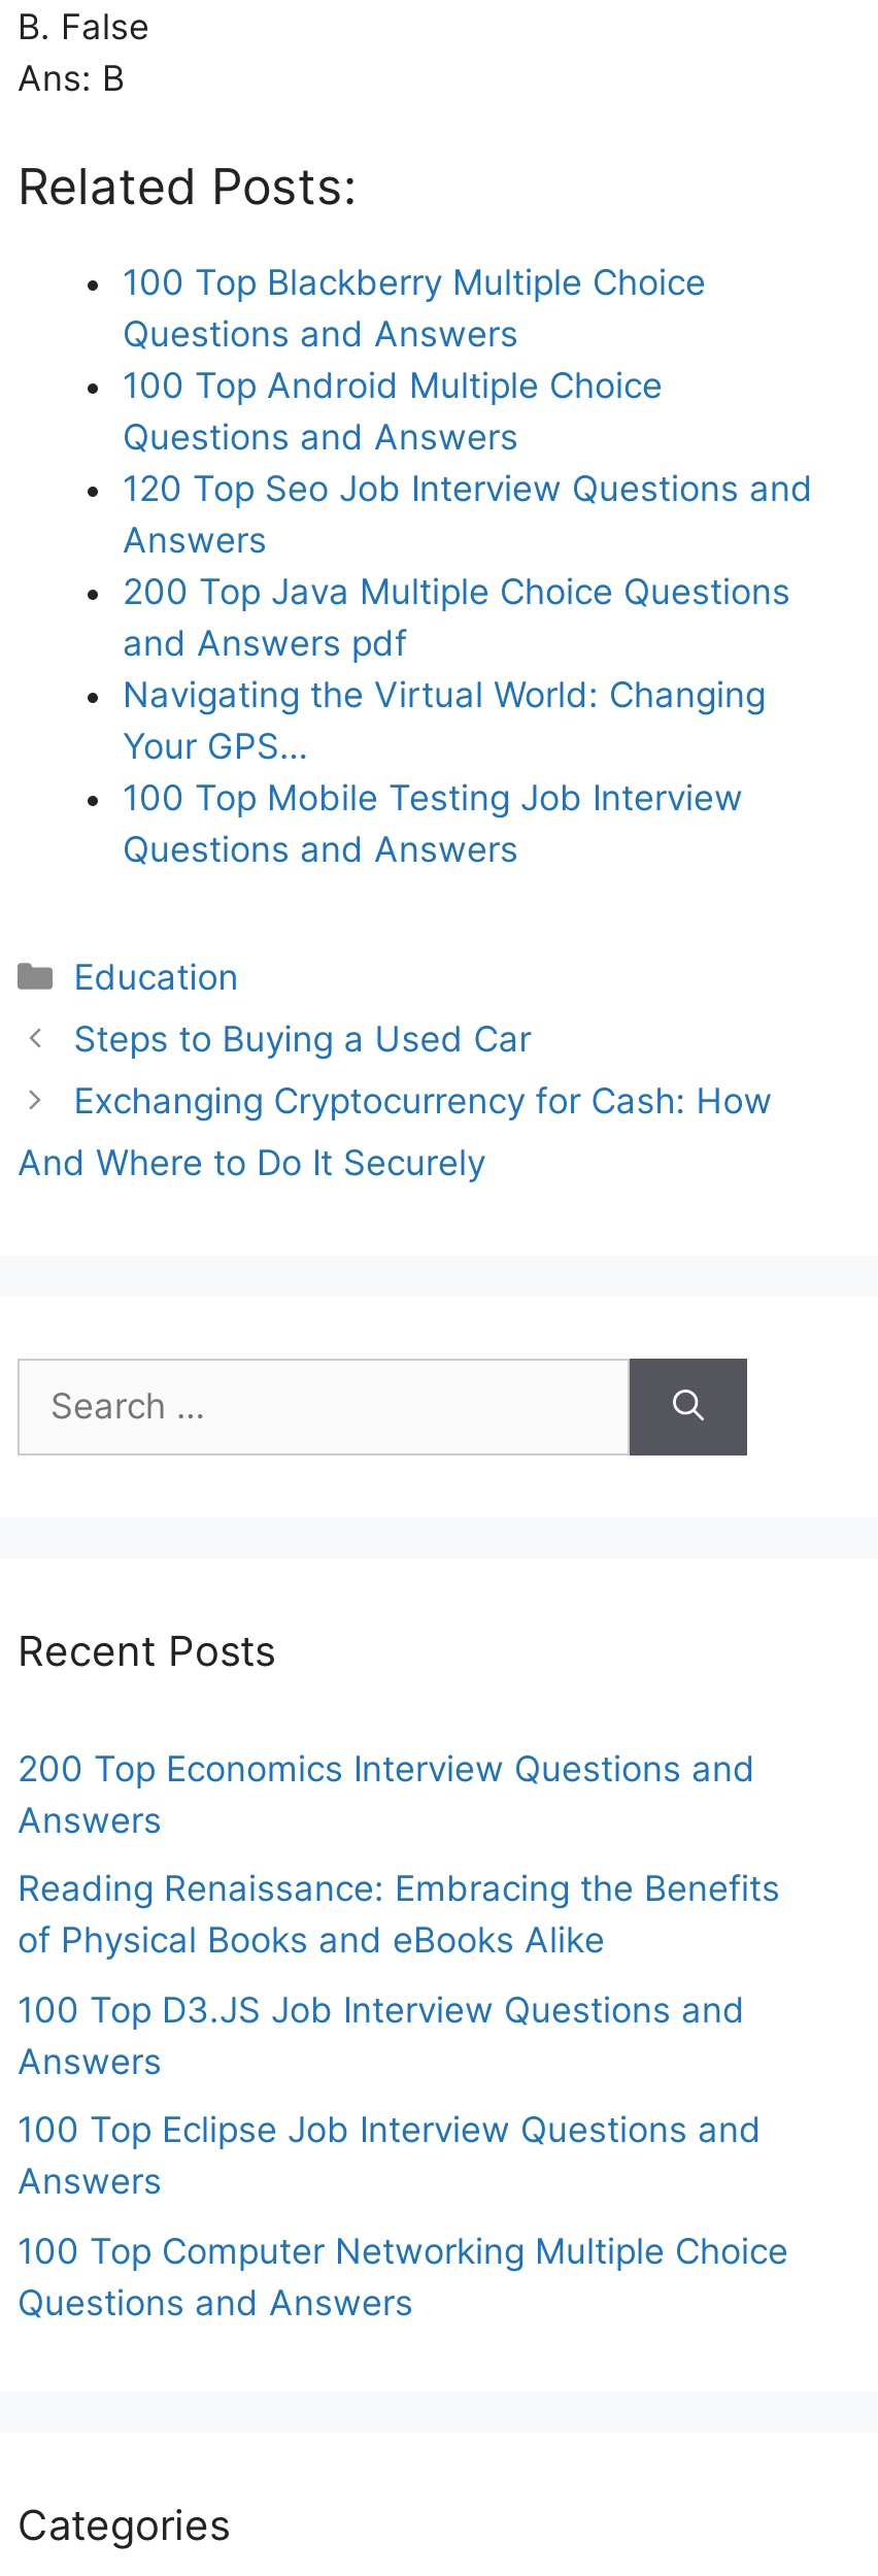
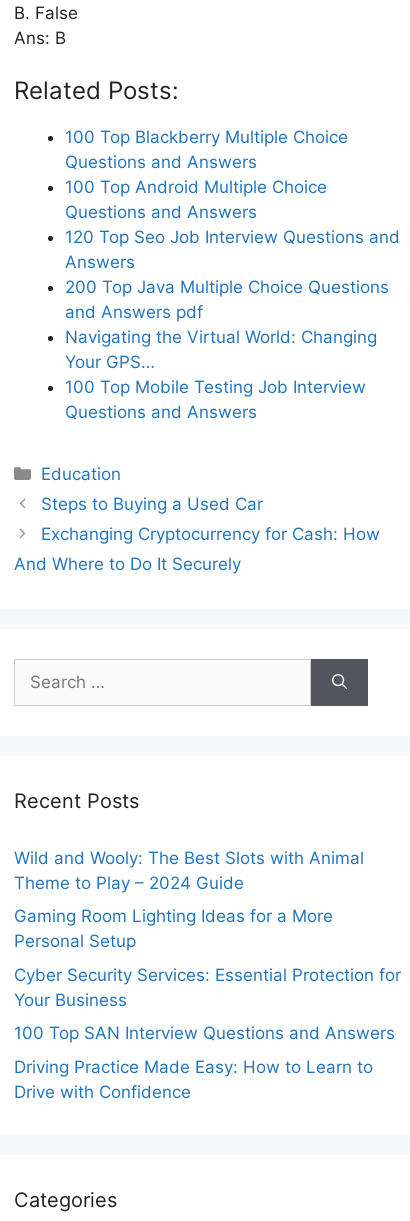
- 200 Top Economics Interview Questions and
- Answers
+ Wild and Wooly: The Best Slots with Animal
+ Theme to Play – 2024 Guide

- Reading Renaissance: Embracing the Benefits
- of Physical Books and eBooks Alike
+ Gaming Room Lighting Ideas for a More
+ Personal Setup

- 100 Top D3.JS Job Interview Questions and
- Answers
+ Cyber Security Services: Essential Protection for
+ Your Business

- 100 Top Eclipse Job Interview Questions and
- Answers
+ 100 Top SAN Interview Questions and Answers

- 100 Top Computer Networking Multiple Choice
- Questions and Answers
+ Driving Practice Made Easy: How to Learn to
+ Drive with Confidence
